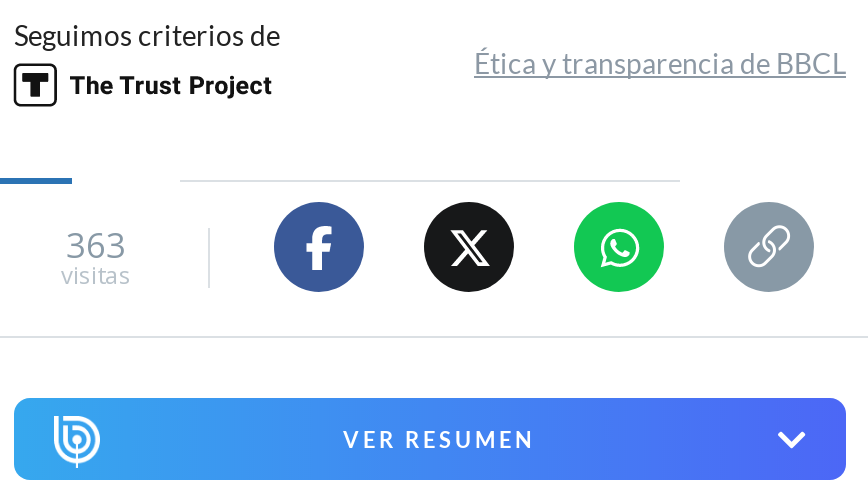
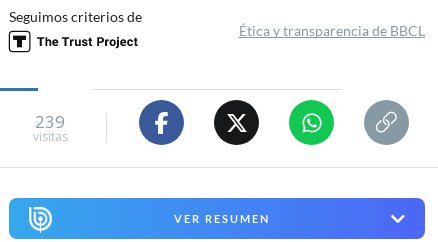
- 363
+ 239
